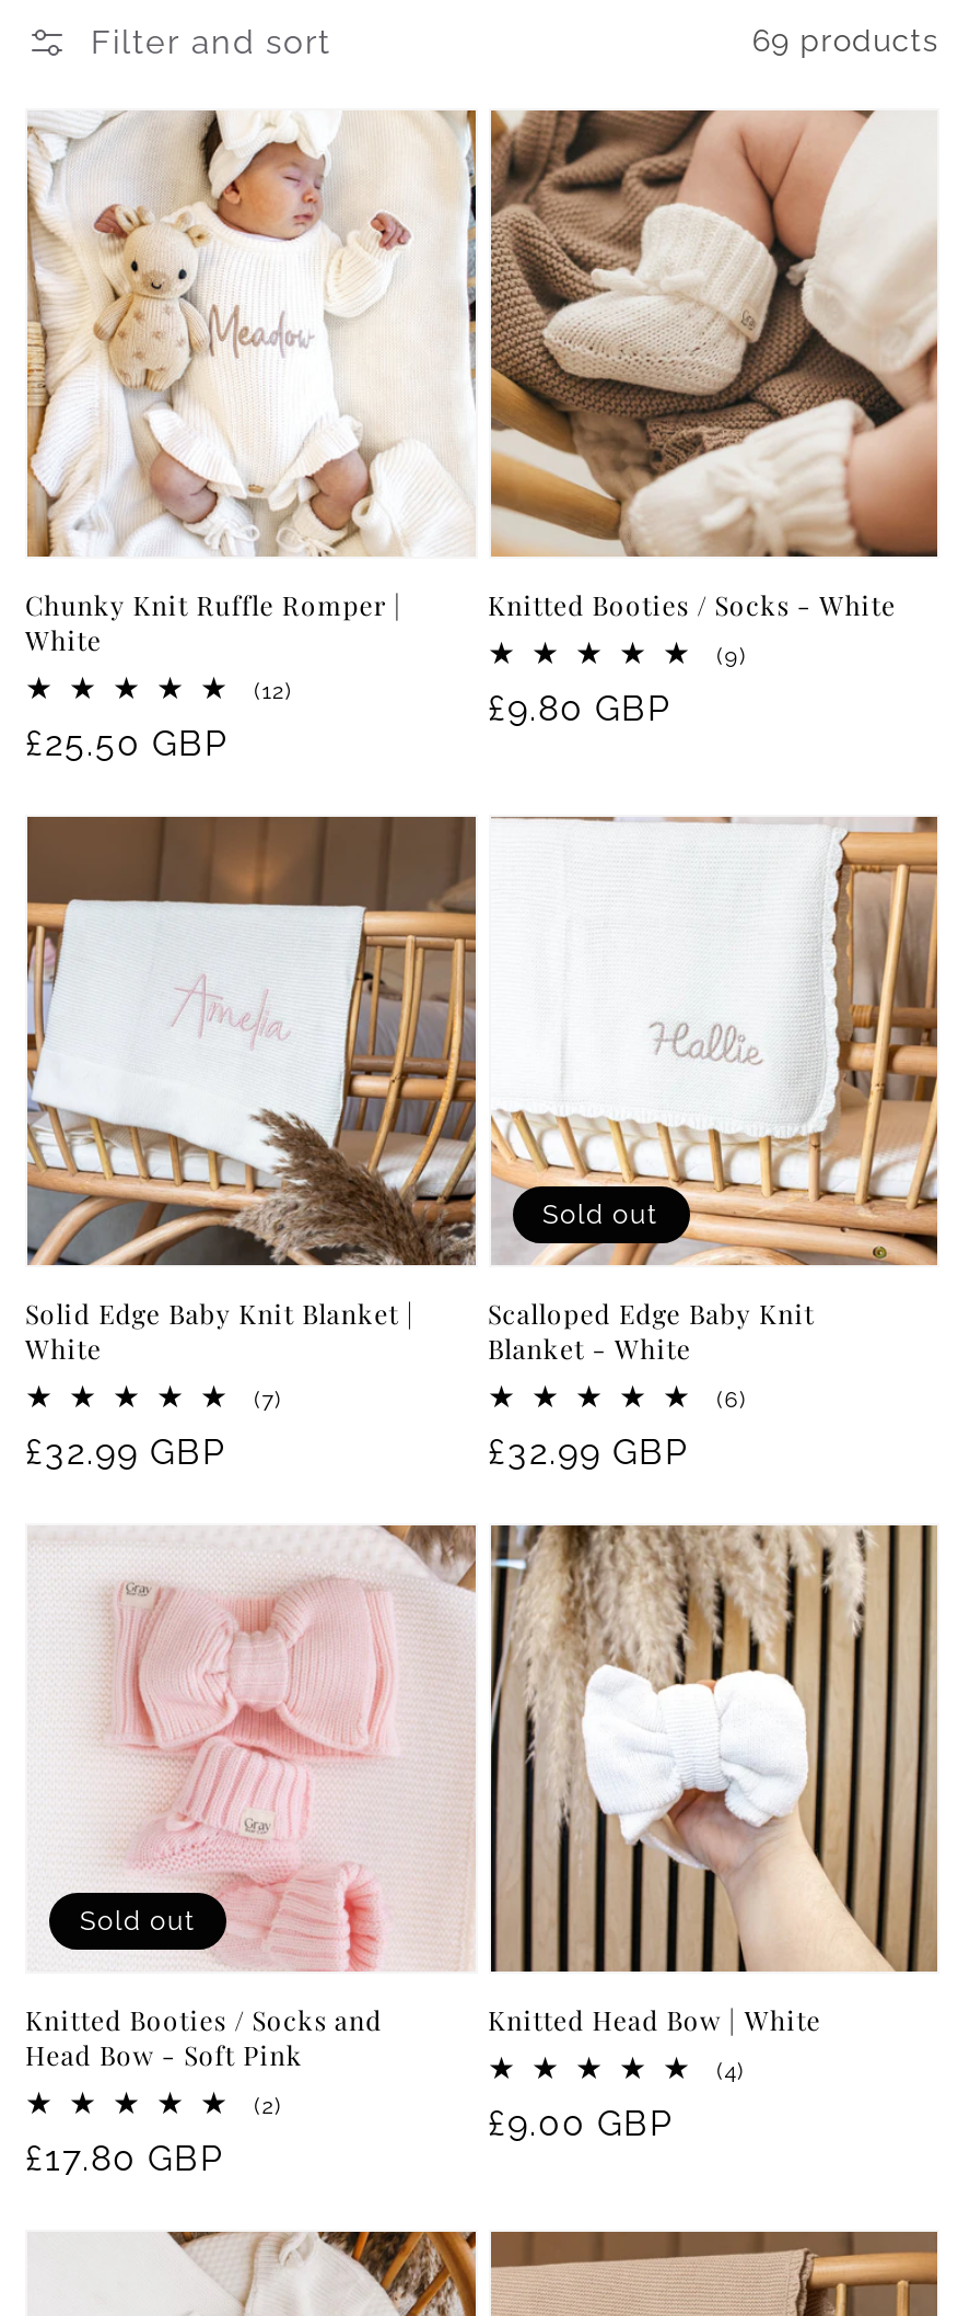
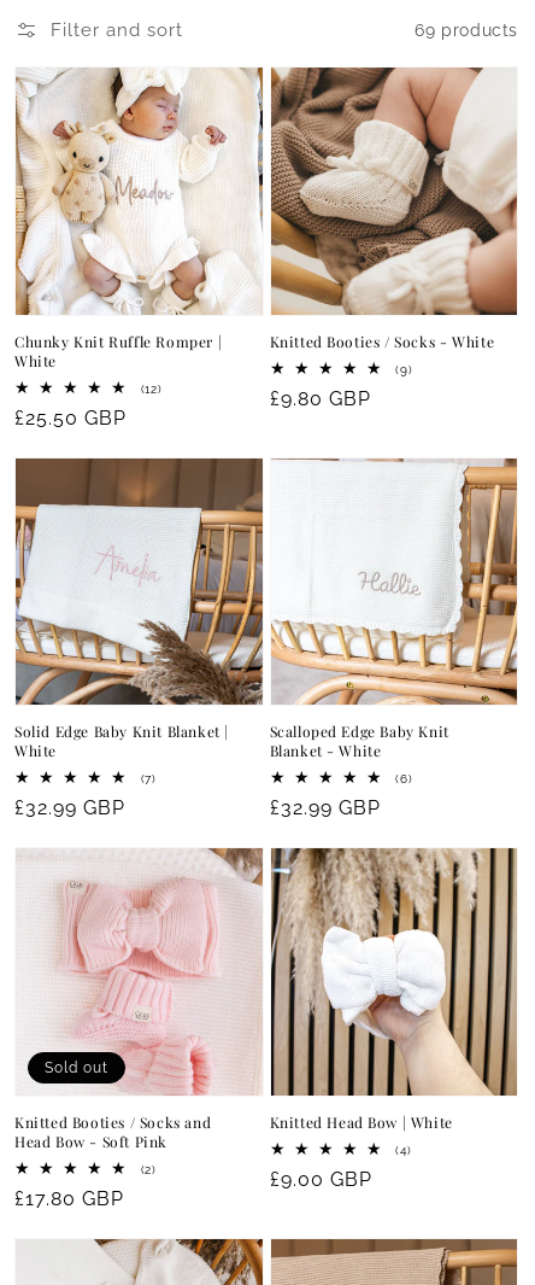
- Sold out
